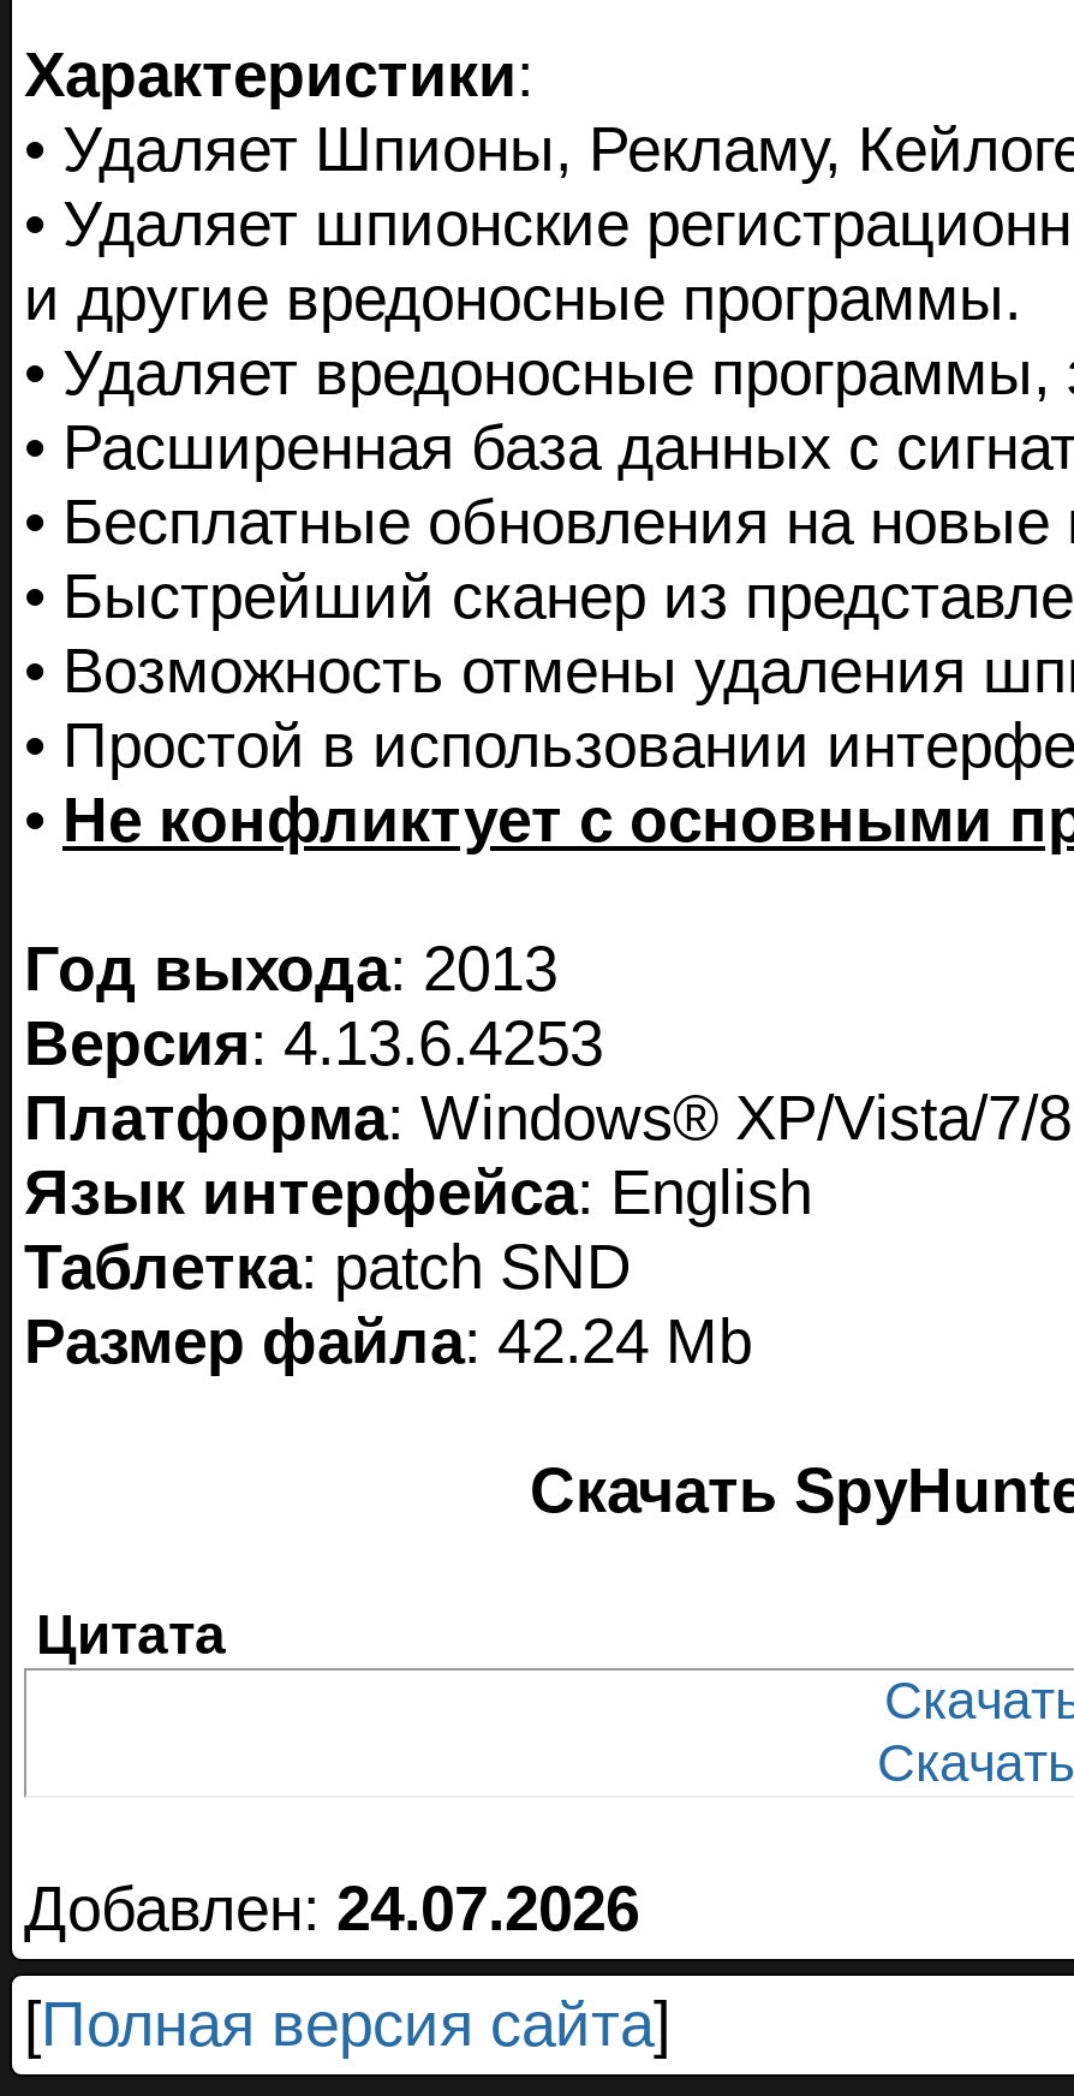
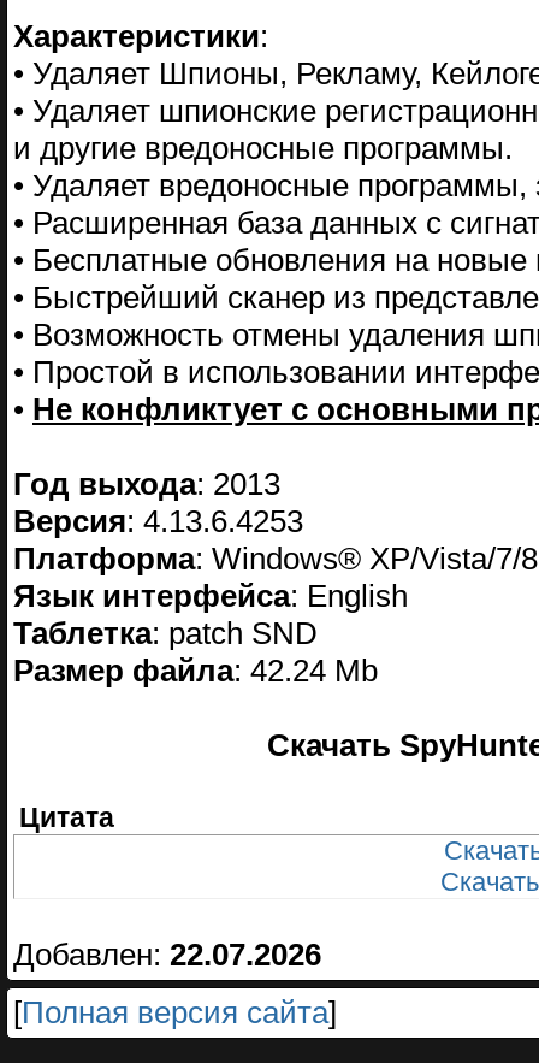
- Добавлен: 24.07.2026
+ Добавлен: 22.07.2026
